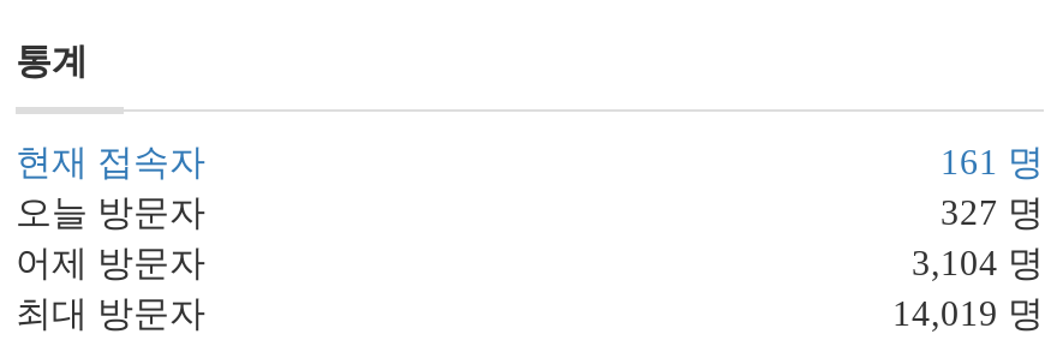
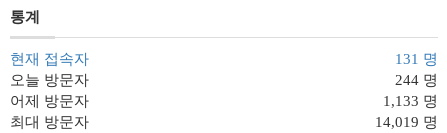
- 161 명
+ 131 명

- 327 명
+ 244 명

- 3,104 명
+ 1,133 명
